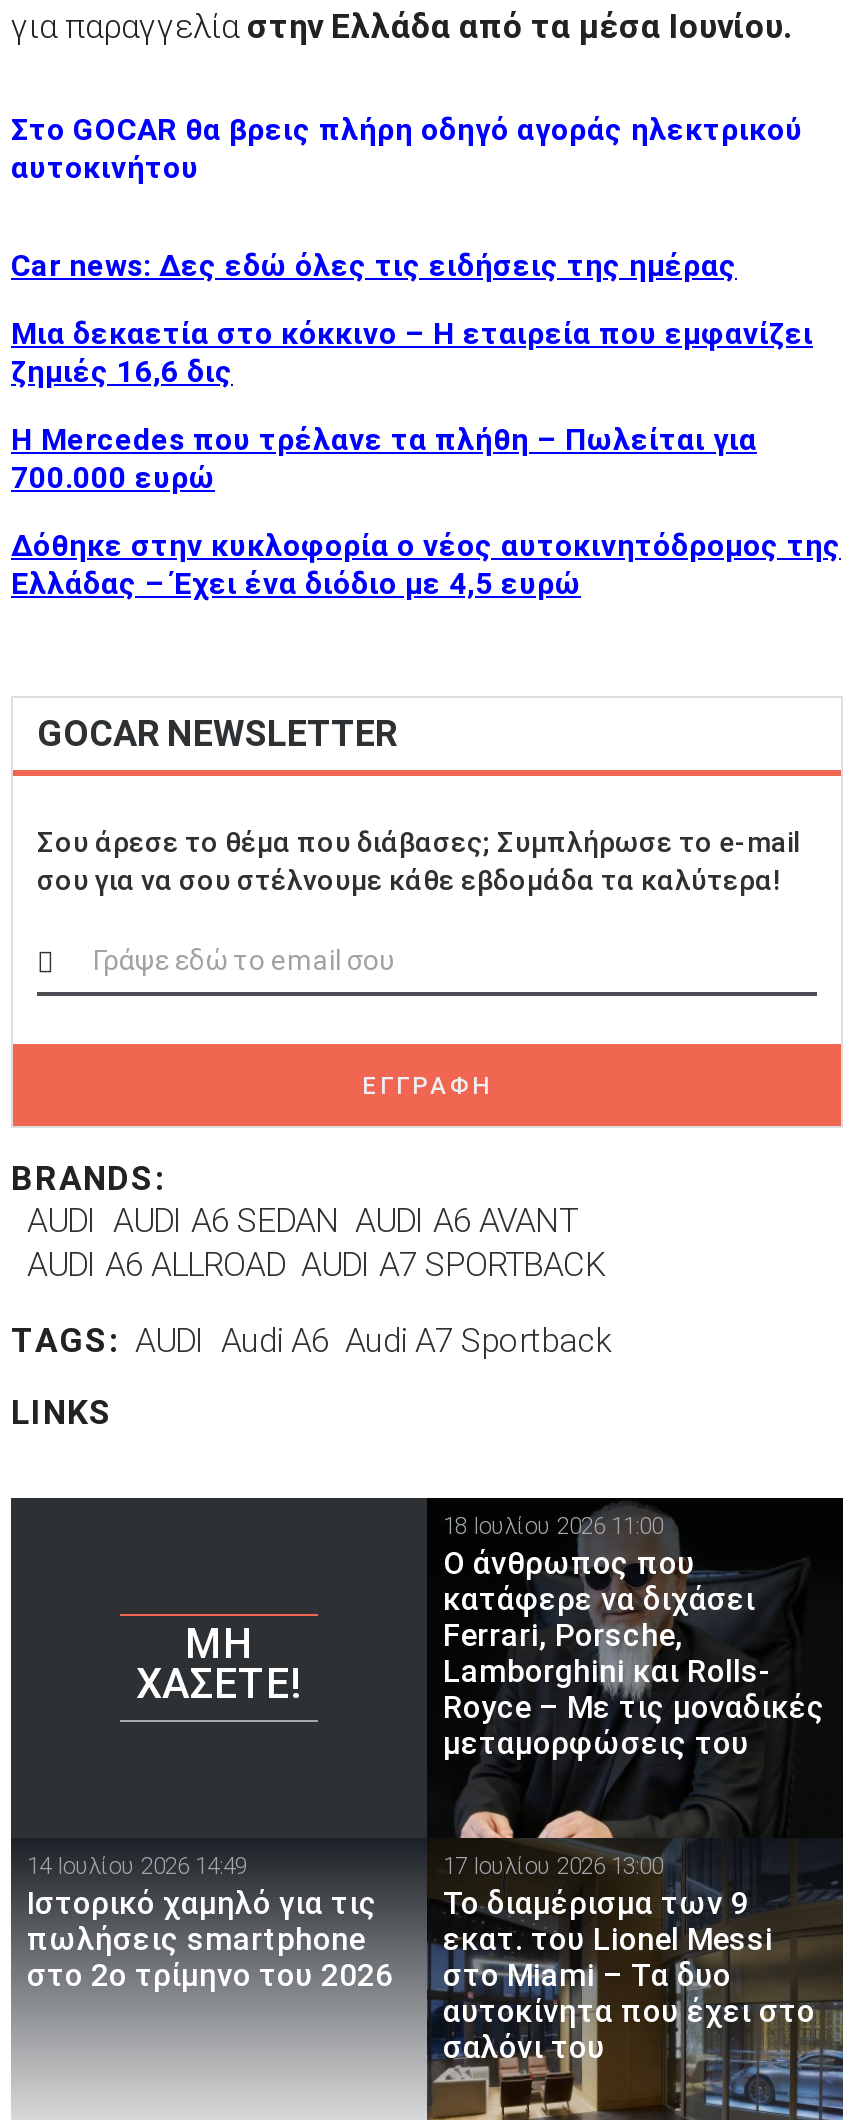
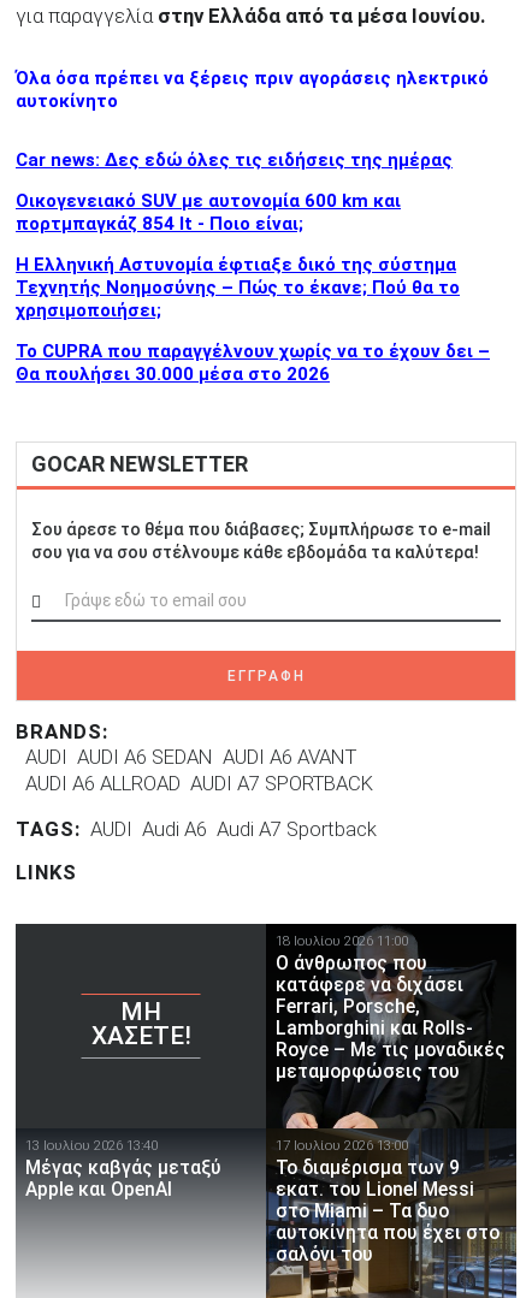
- Στο GOCAR θα βρεις πλήρη οδηγό αγοράς ηλεκτρικού
- αυτοκινήτου
+ Όλα όσα πρέπει να ξέρεις πριν αγοράσεις ηλεκτρικό
+ αυτοκίνητο

- Μια δεκαετία στο κόκκινο – H εταιρεία που εμφανίζει
- ζημιές 16,6 δις
+ Οικογενειακό SUV με αυτονομία 600 km και
+ πορτμπαγκάζ 854 lt - Ποιο είναι;

- Η Mercedes που τρέλανε τα πλήθη – Πωλείται για
- 700.000 ευρώ
+ Η Ελληνική Αστυνομία έφτιαξε δικό της σύστημα
+ Τεχνητής Νοημοσύνης – Πώς το έκανε; Πού θα το
+ χρησιμοποιήσει;

- Δόθηκε στην κυκλοφορία ο νέος αυτοκινητόδρομος της
- Ελλάδας – Έχει ένα διόδιο με 4,5 ευρώ
+ Το CUPRA που παραγγέλνουν χωρίς να το έχουν δει –
+ Θα πουλήσει 30.000 μέσα στο 2026

- 14 Ιουλίου 2026 14:49
- Ιστορικό χαμηλό για τις
- πωλήσεις smartphone
- στο 2ο τρίμηνο του 2026
+ 13 Ιουλίου 2026 13:40
+ Μέγας καβγάς μεταξύ
+ Apple και OpenAI
